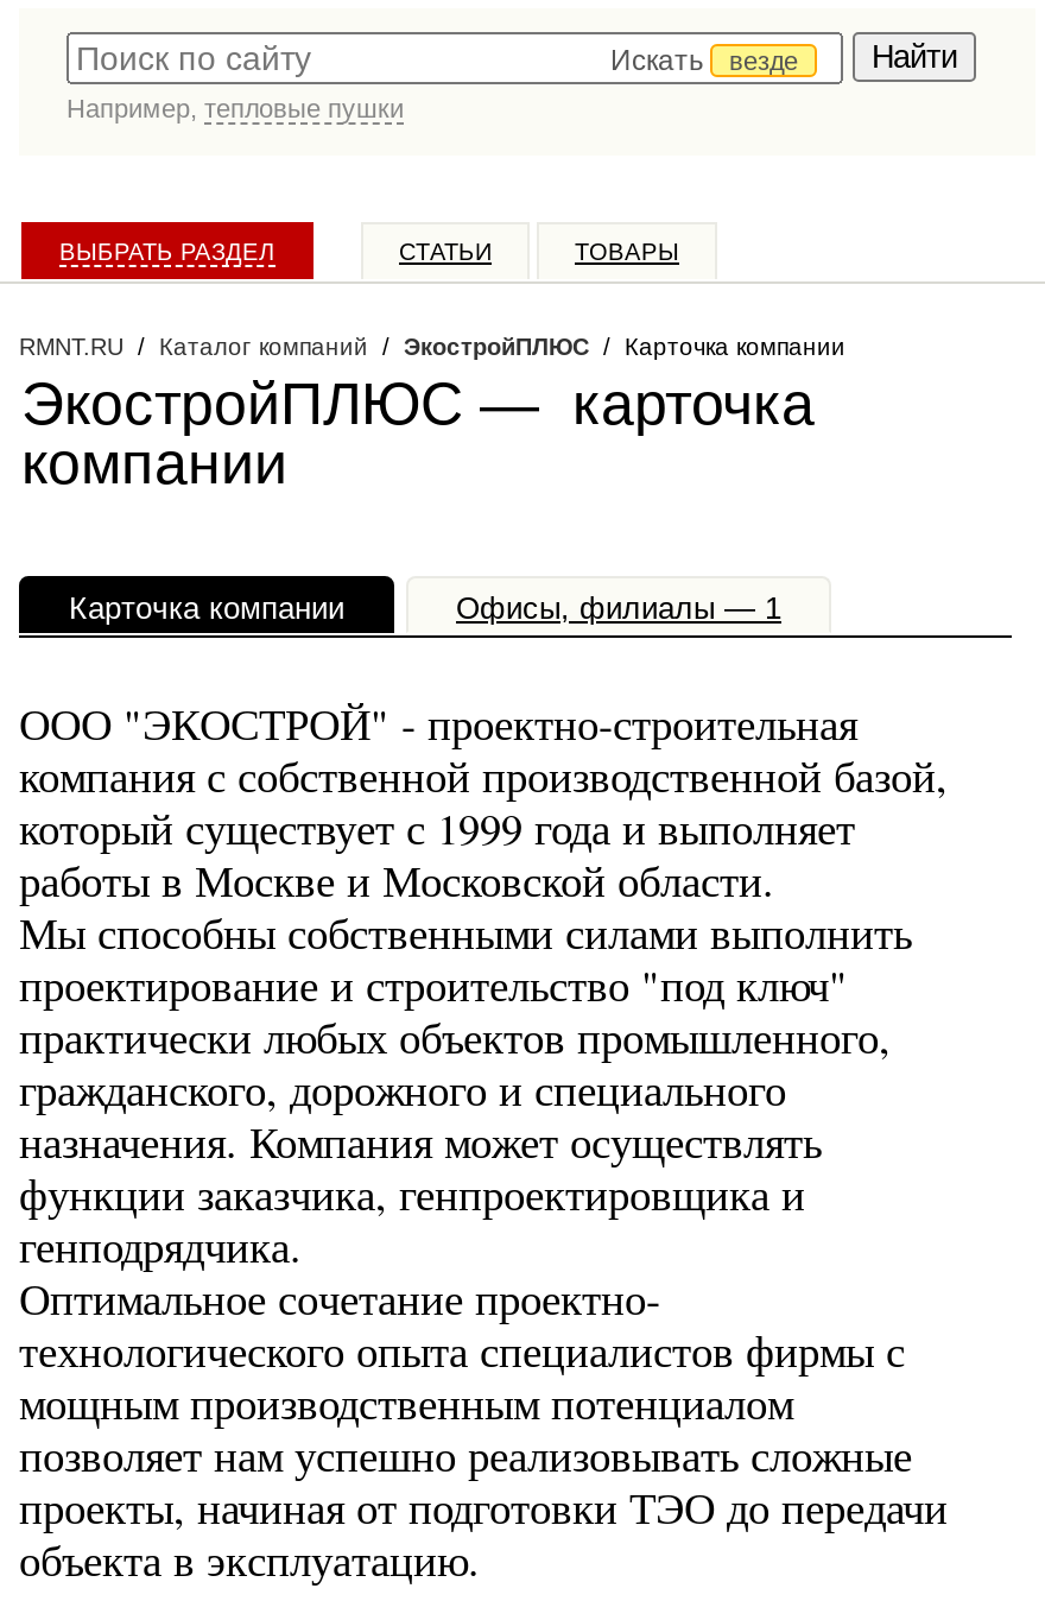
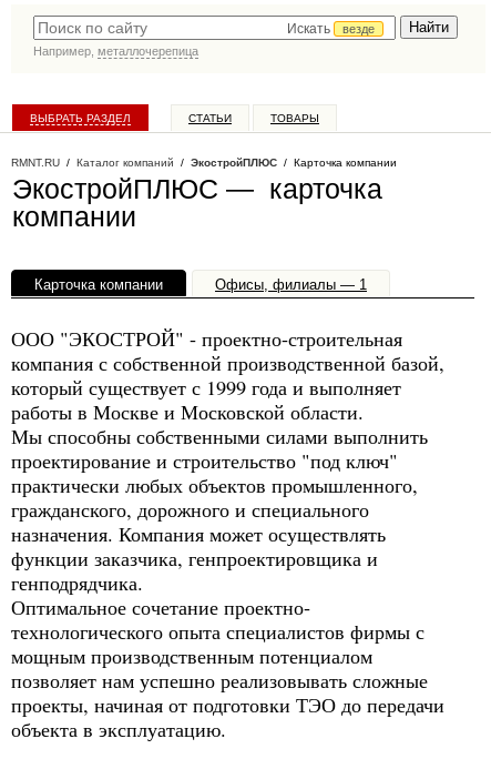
- Например, тепловые пушки
+ Например, металлочерепица
